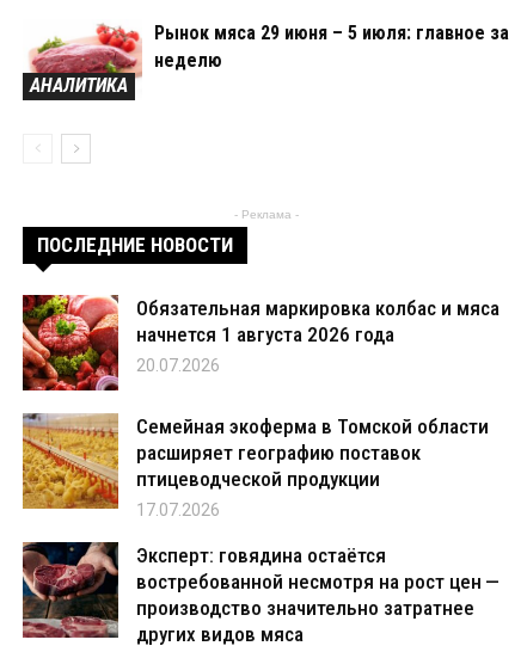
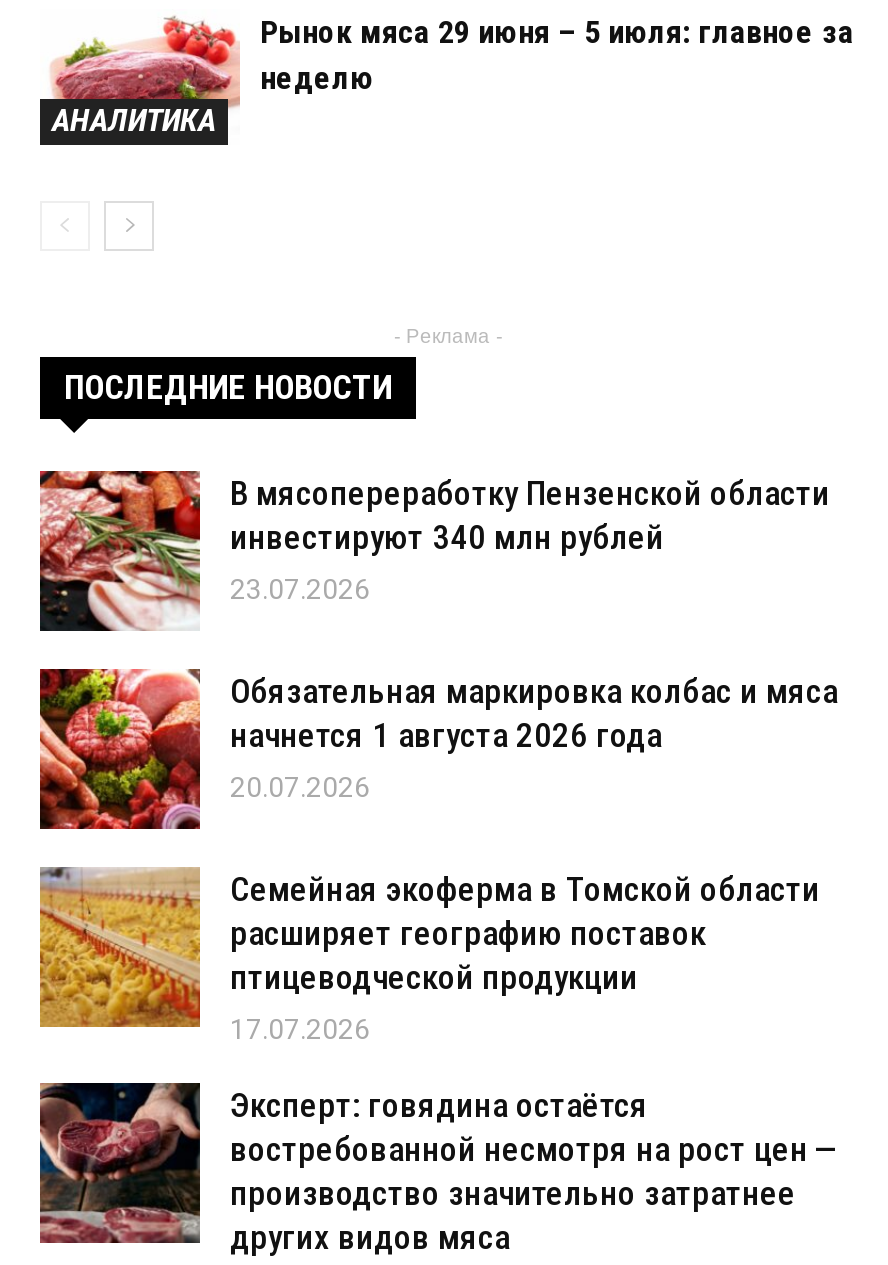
+ [image]
+ В мясопереработку Пензенской области
+ инвестируют 340 млн рублей
+ 23.07.2026
